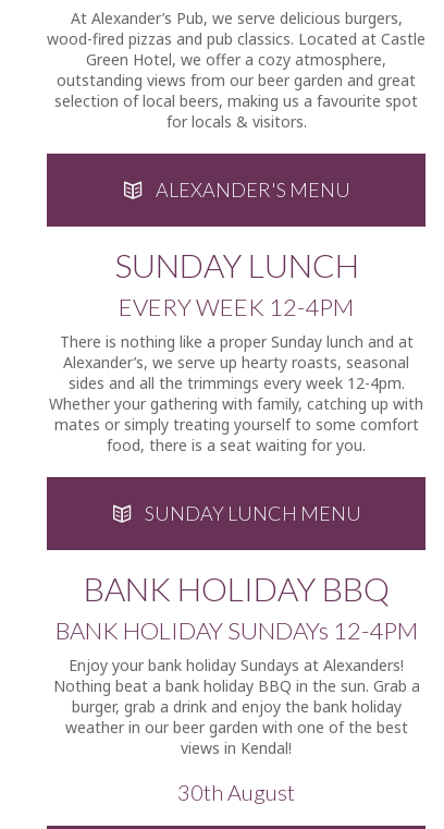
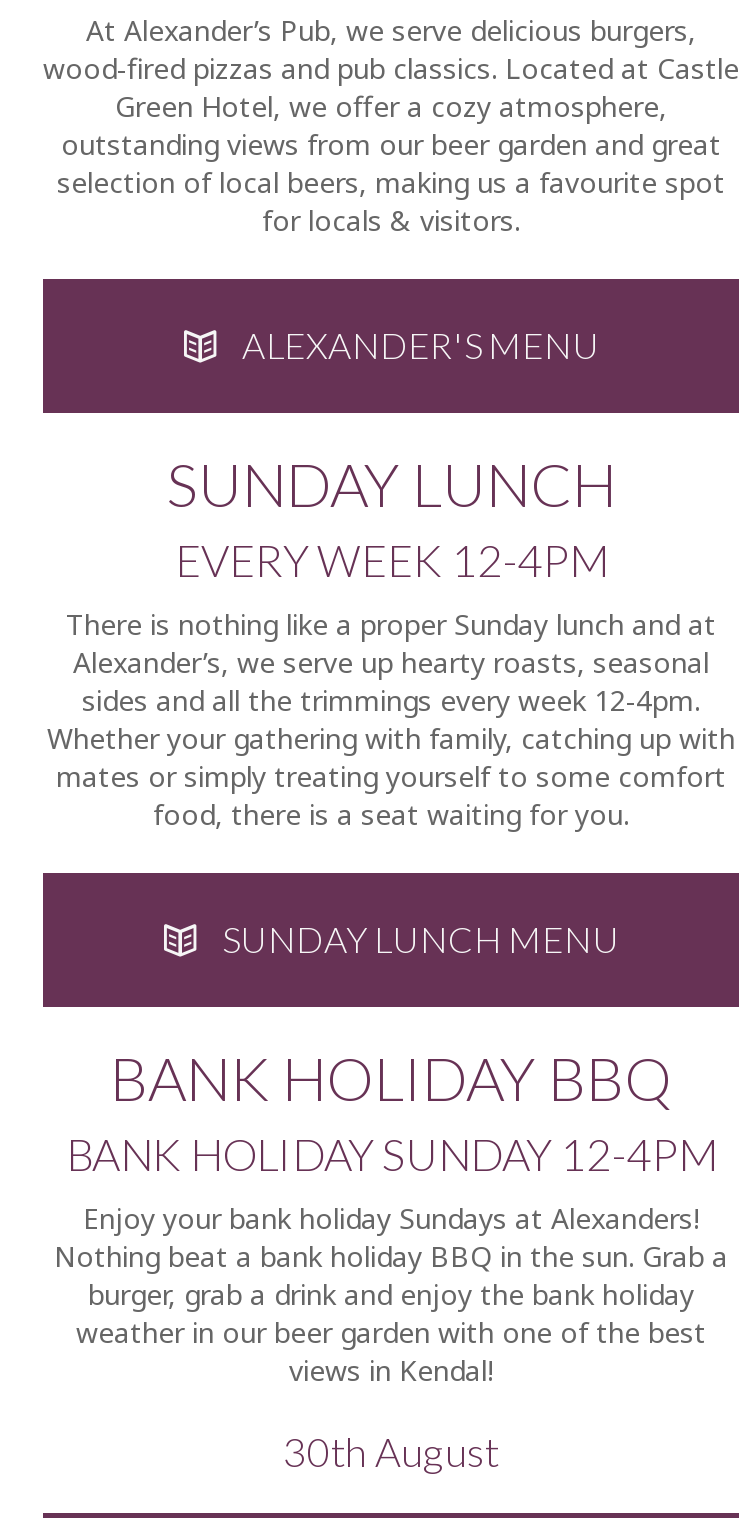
- BANK HOLIDAY SUNDAYs 12-4PM
+ BANK HOLIDAY SUNDAY 12-4PM
